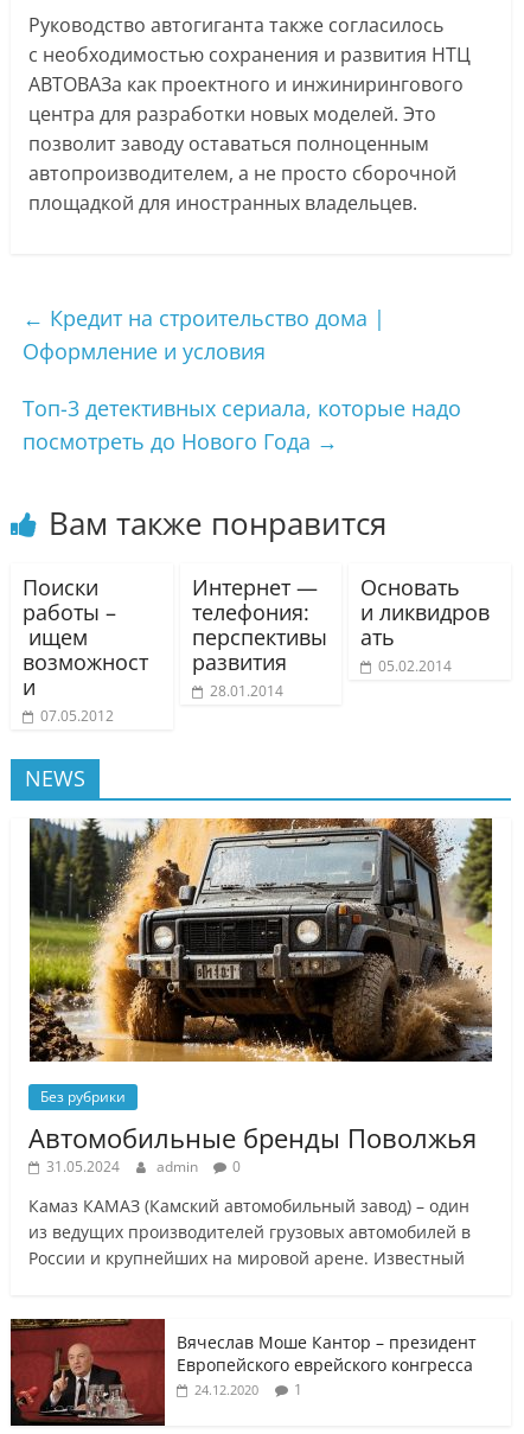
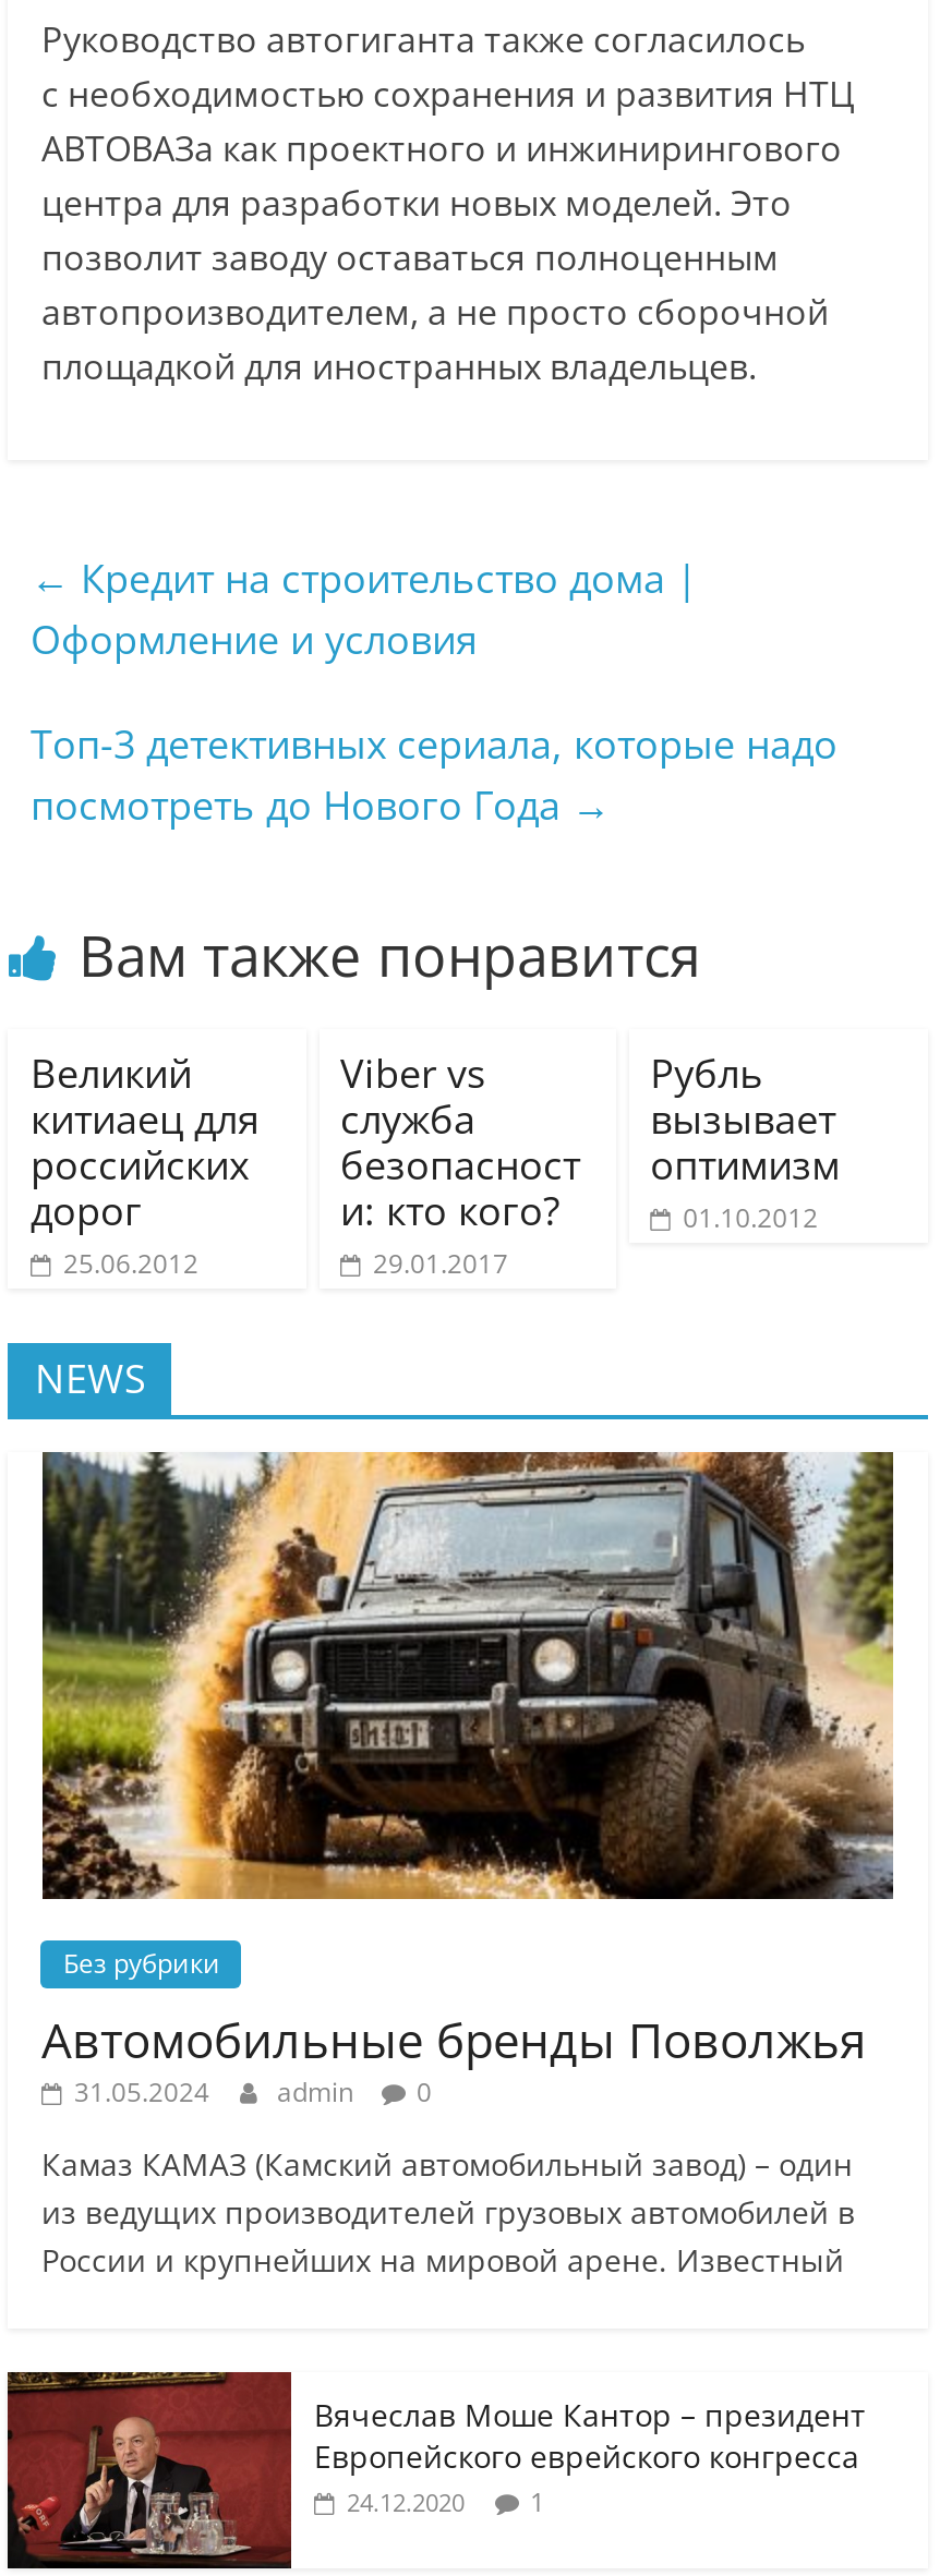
- Поиски
- работы –
- ищем
- возможност
- и
- 07.05.2012
+ Великий
+ китиаец для
+ российских
+ дорог
+ 25.06.2012

- Интернет —
- телефония:
- перспективы
- развития
- 28.01.2014
+ Viber vs
+ служба
+ безопасност
+ и: кто кого?
+ 29.01.2017

- Основать
- и ликвидров
- ать
- 05.02.2014
+ Рубль
+ вызывает
+ оптимизм
+ 01.10.2012
